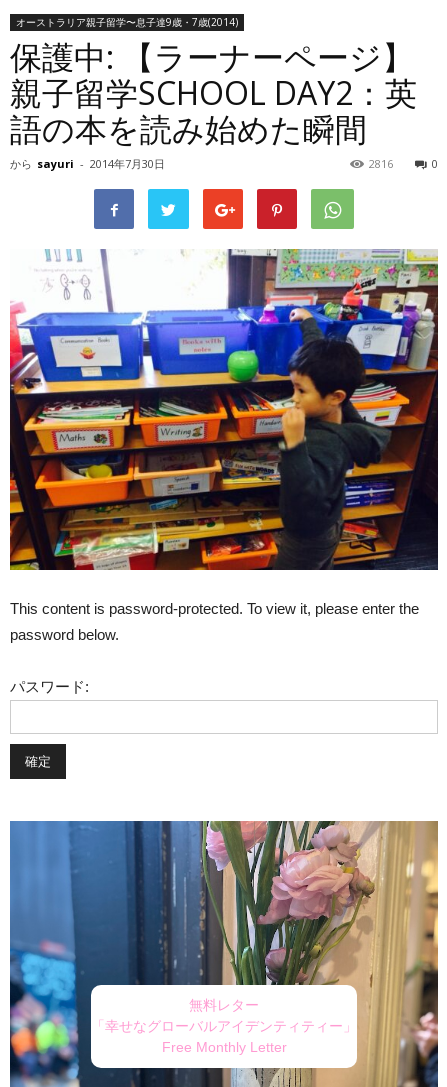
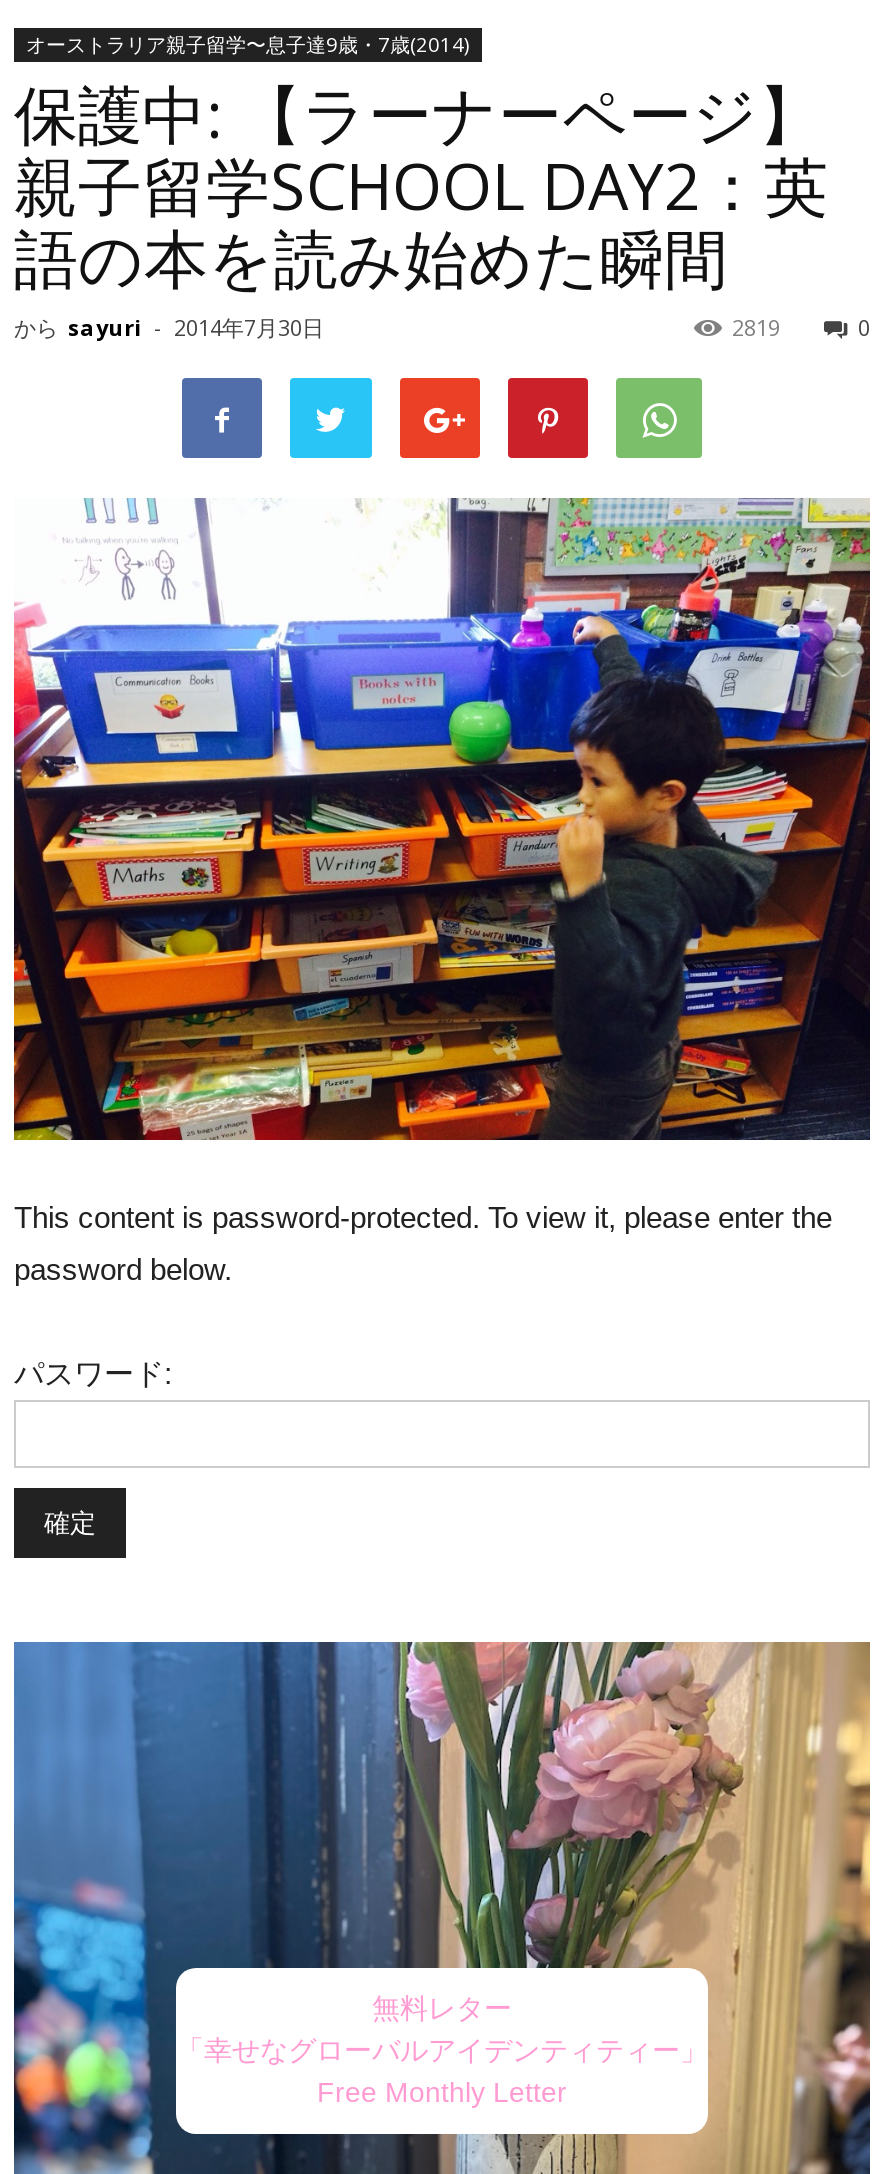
- 2816
+ 2819
